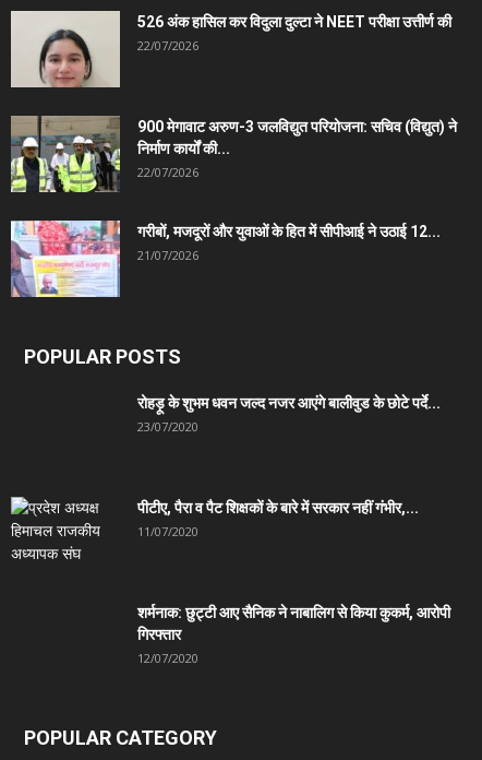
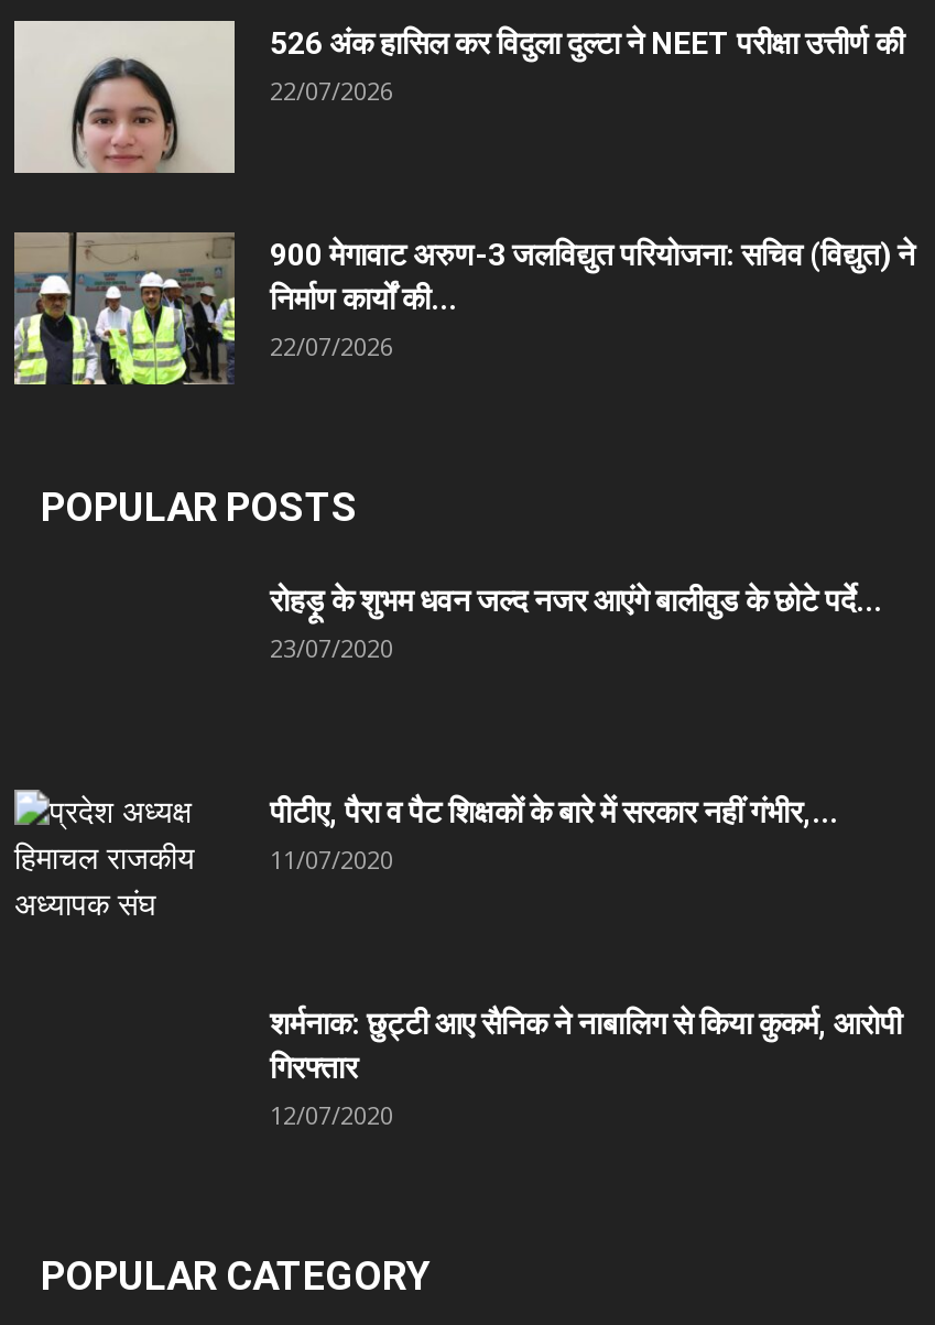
- [image]
- गरीबों, मजदूरों और युवाओं के हित में सीपीआई ने उठाई 12...
- 21/07/2026
